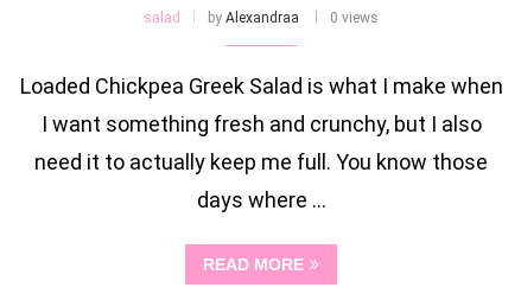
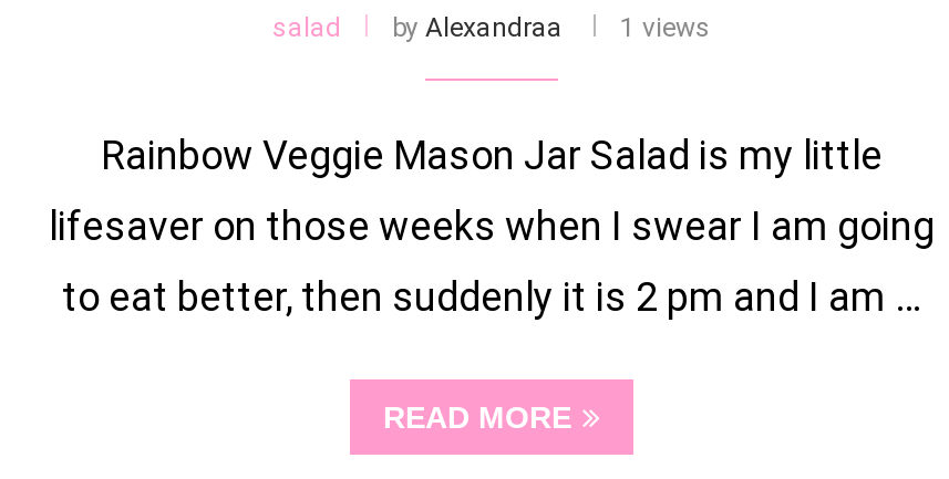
- 0 views
- Loaded Chickpea Greek Salad is what I make when
- I want something fresh and crunchy, but I also
- need it to actually keep me full. You know those
- days where …
+ 1 views
+ Rainbow Veggie Mason Jar Salad is my little
+ lifesaver on those weeks when I swear I am going
+ to eat better, then suddenly it is 2 pm and I am …
